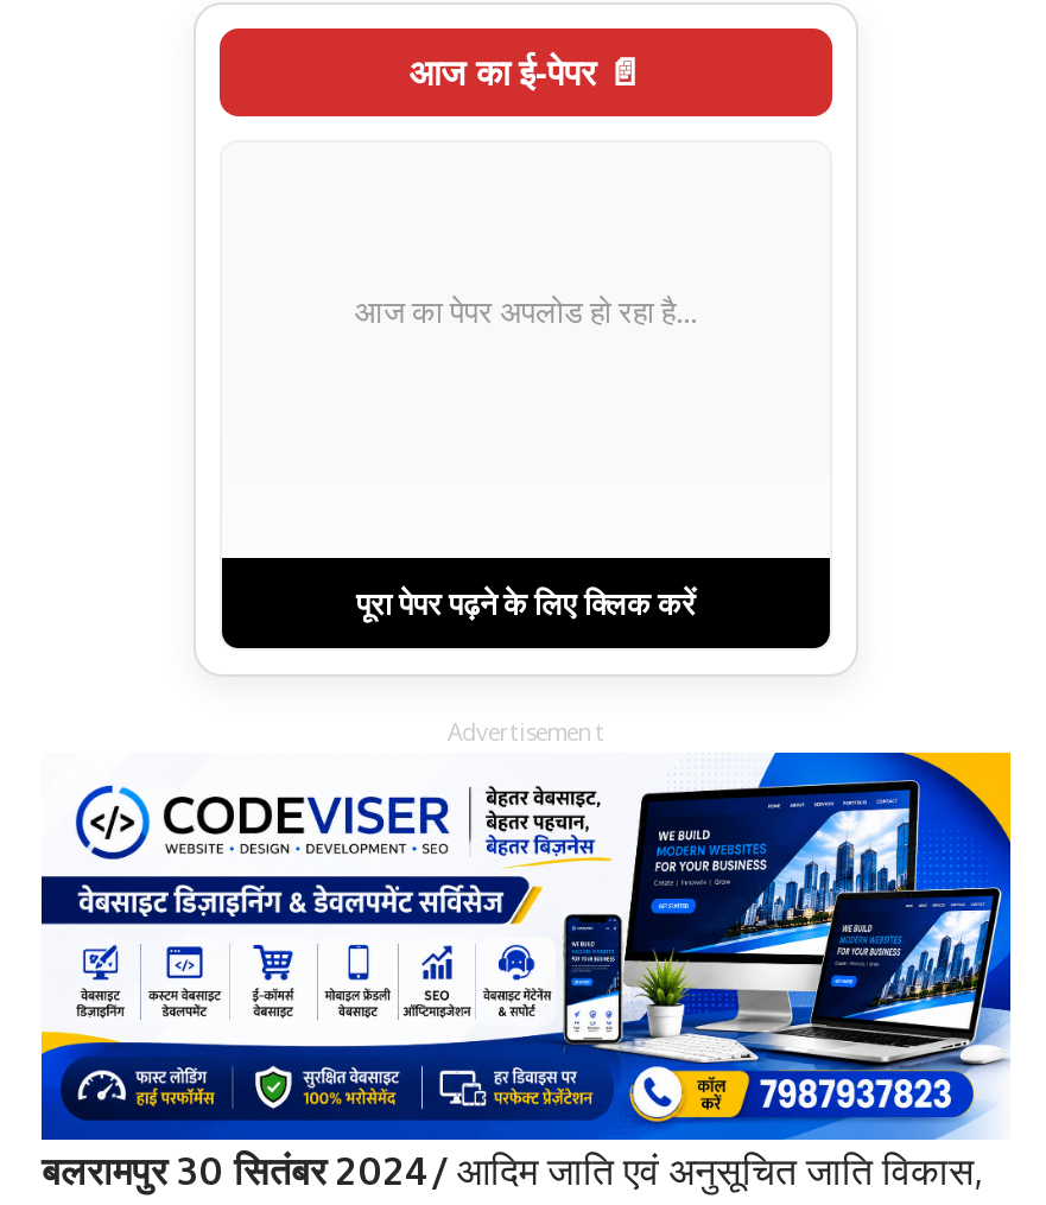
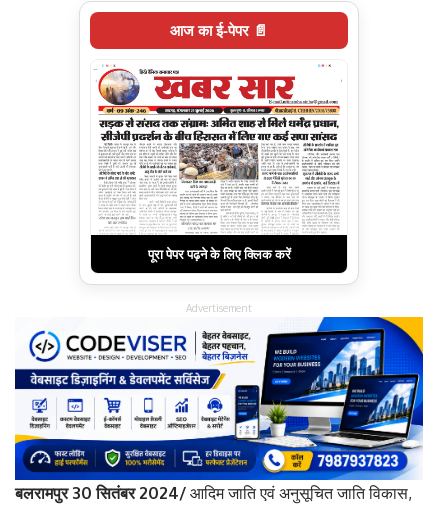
+ [image]

- आज का पेपर अपलोड हो रहा है...
